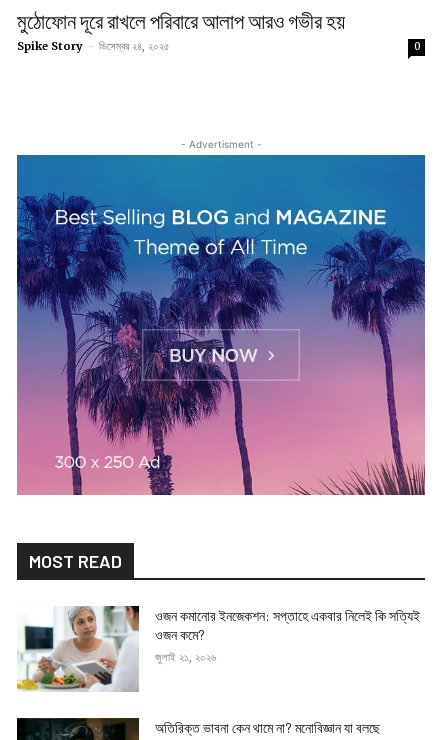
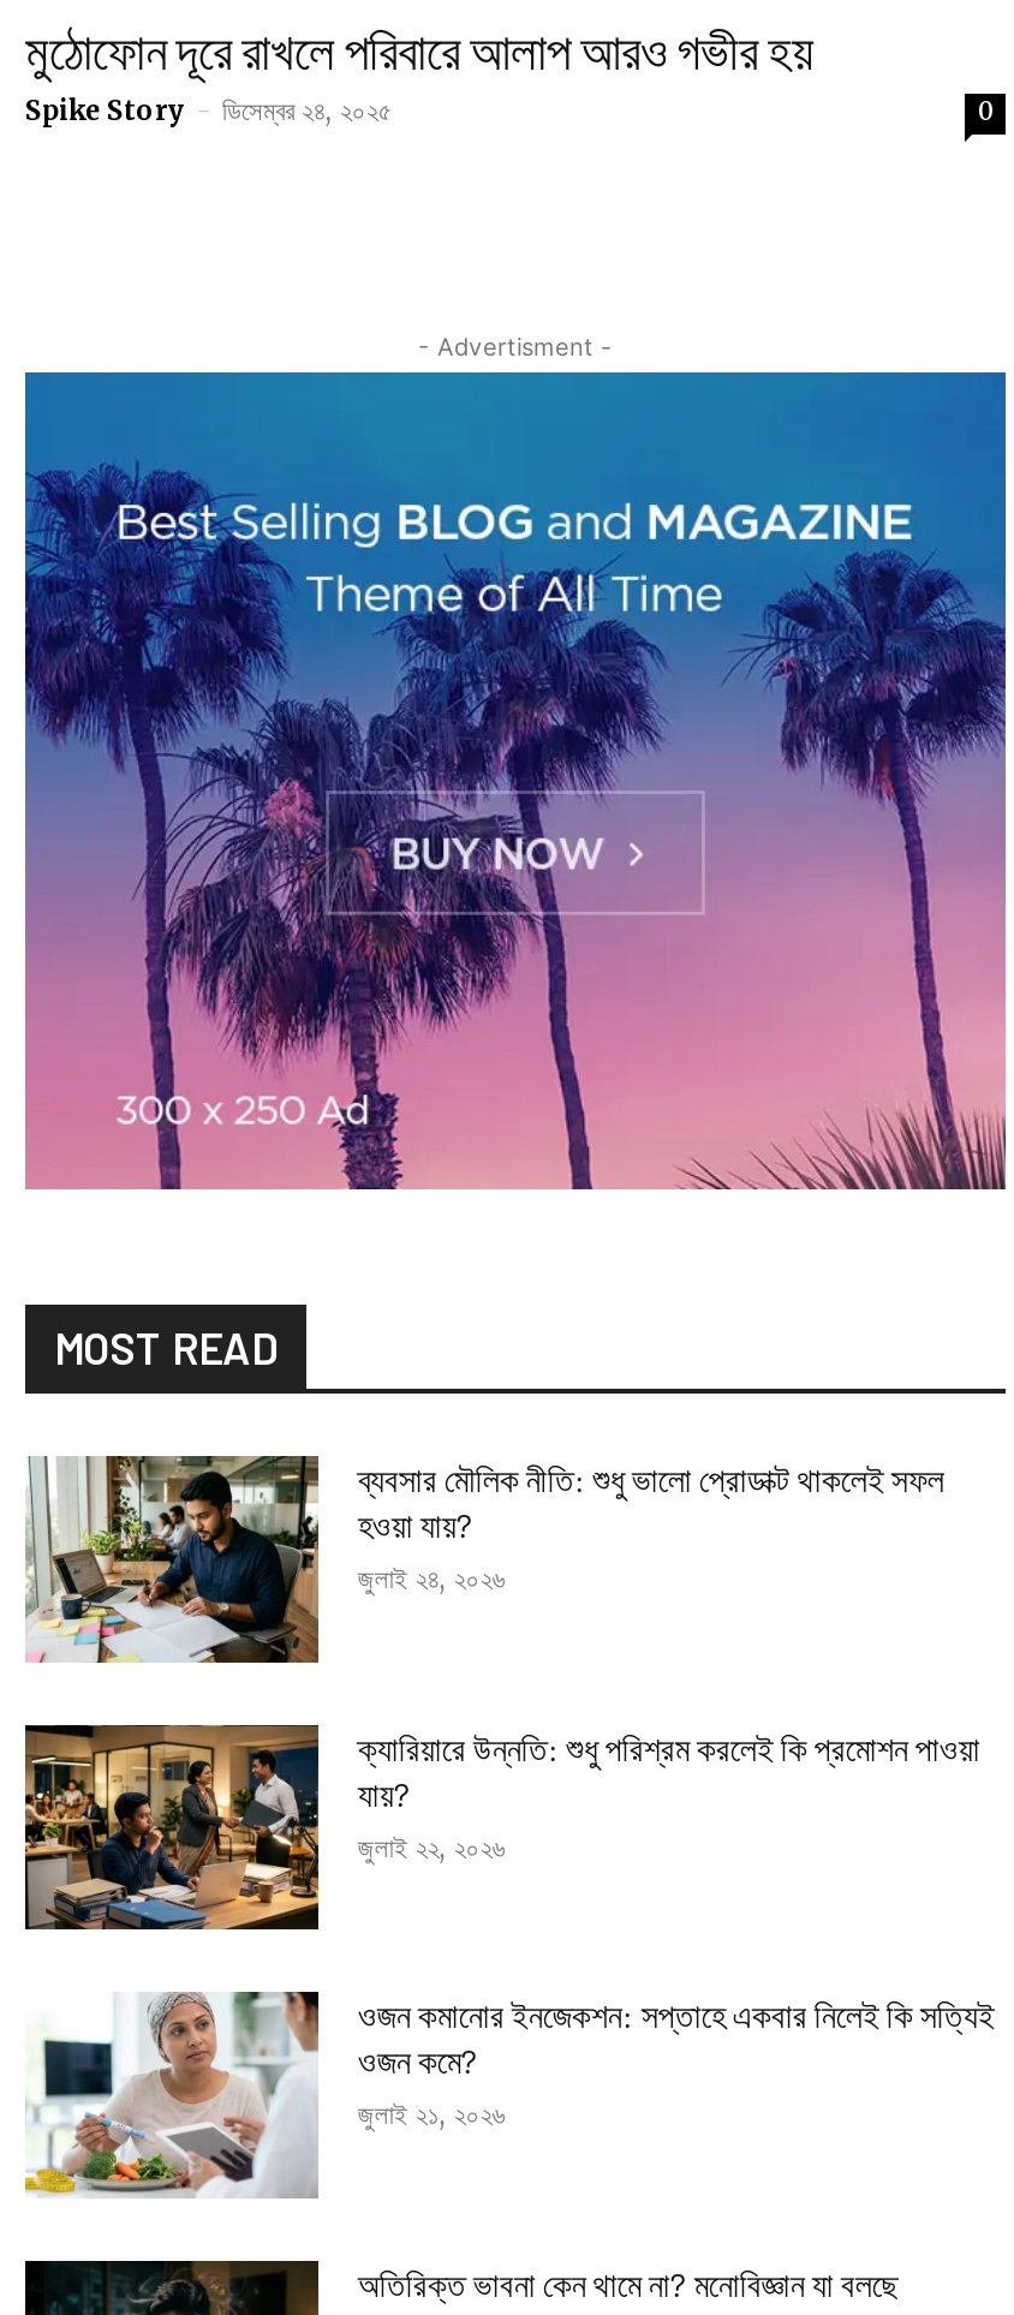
+ [image]
+ ক্যারিয়ারে উন্নতি: শুধু পরিশ্রম করলেই কি প্রমোশন পাওয়া
+ যায়?
+ জুলাই ২২, ২০২৬

+ [image]
+ ব্যবসার মৌলিক নীতি: শুধু ভালো প্রোডাক্ট থাকলেই সফল
+ হওয়া যায়?
+ জুলাই ২৪, ২০২৬
